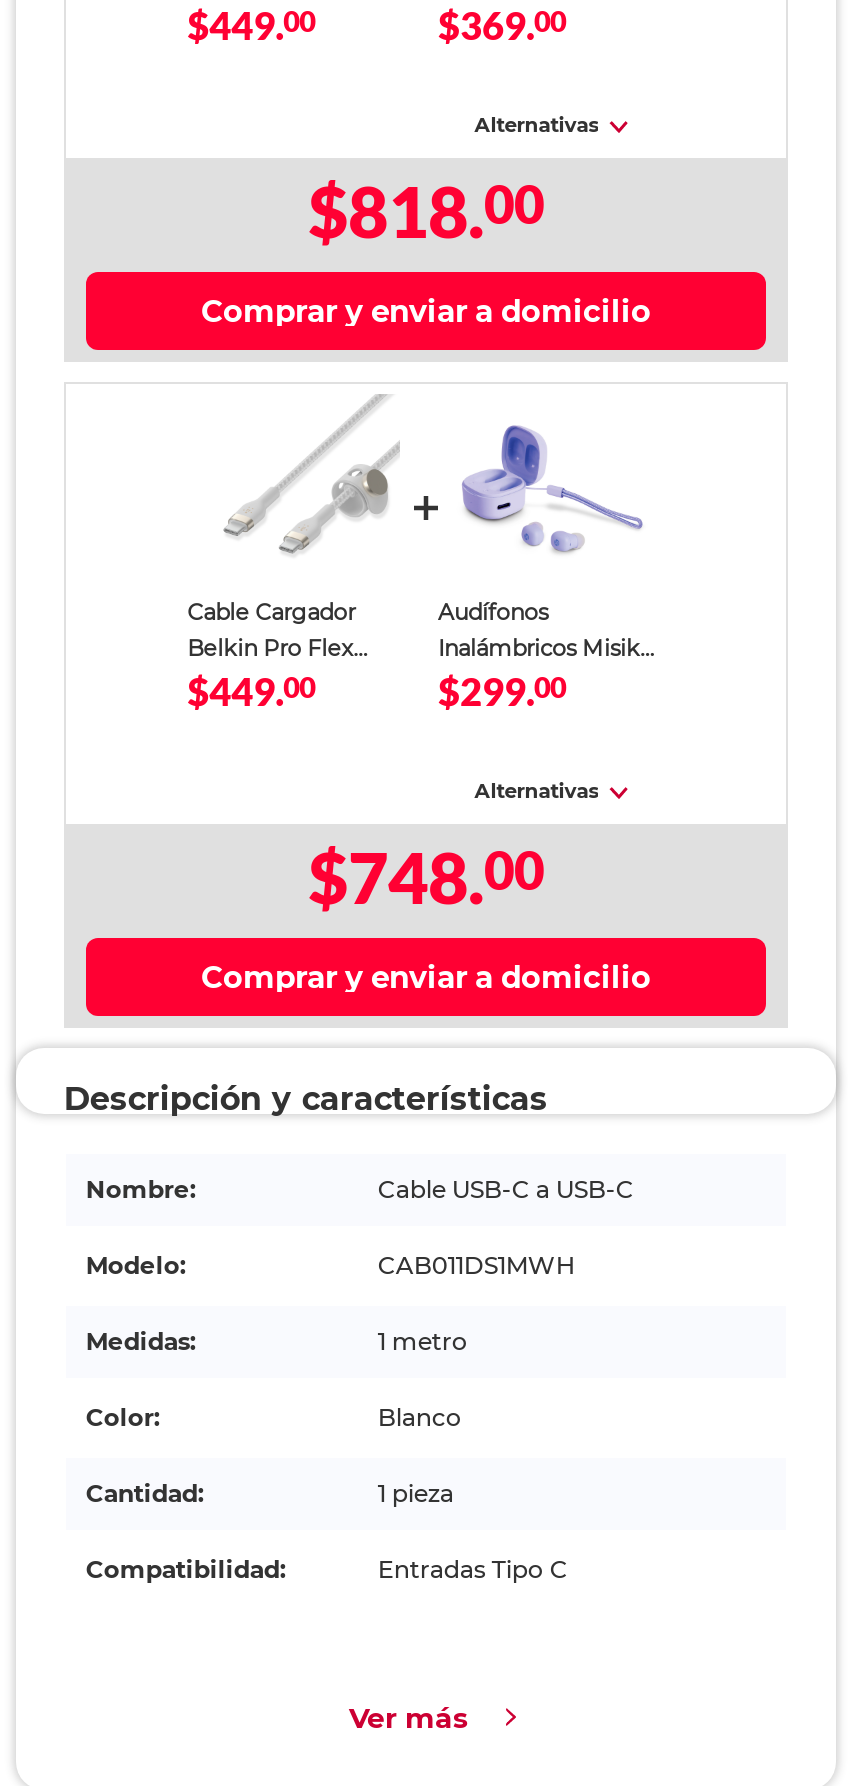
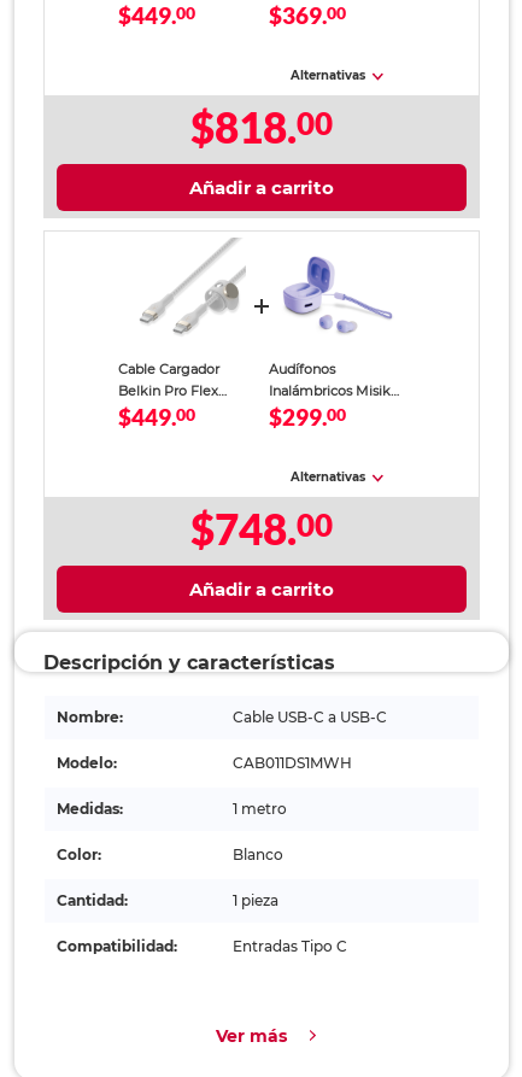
- Comprar y enviar a domicilio
+ Añadir a carrito

- Comprar y enviar a domicilio
+ Añadir a carrito
